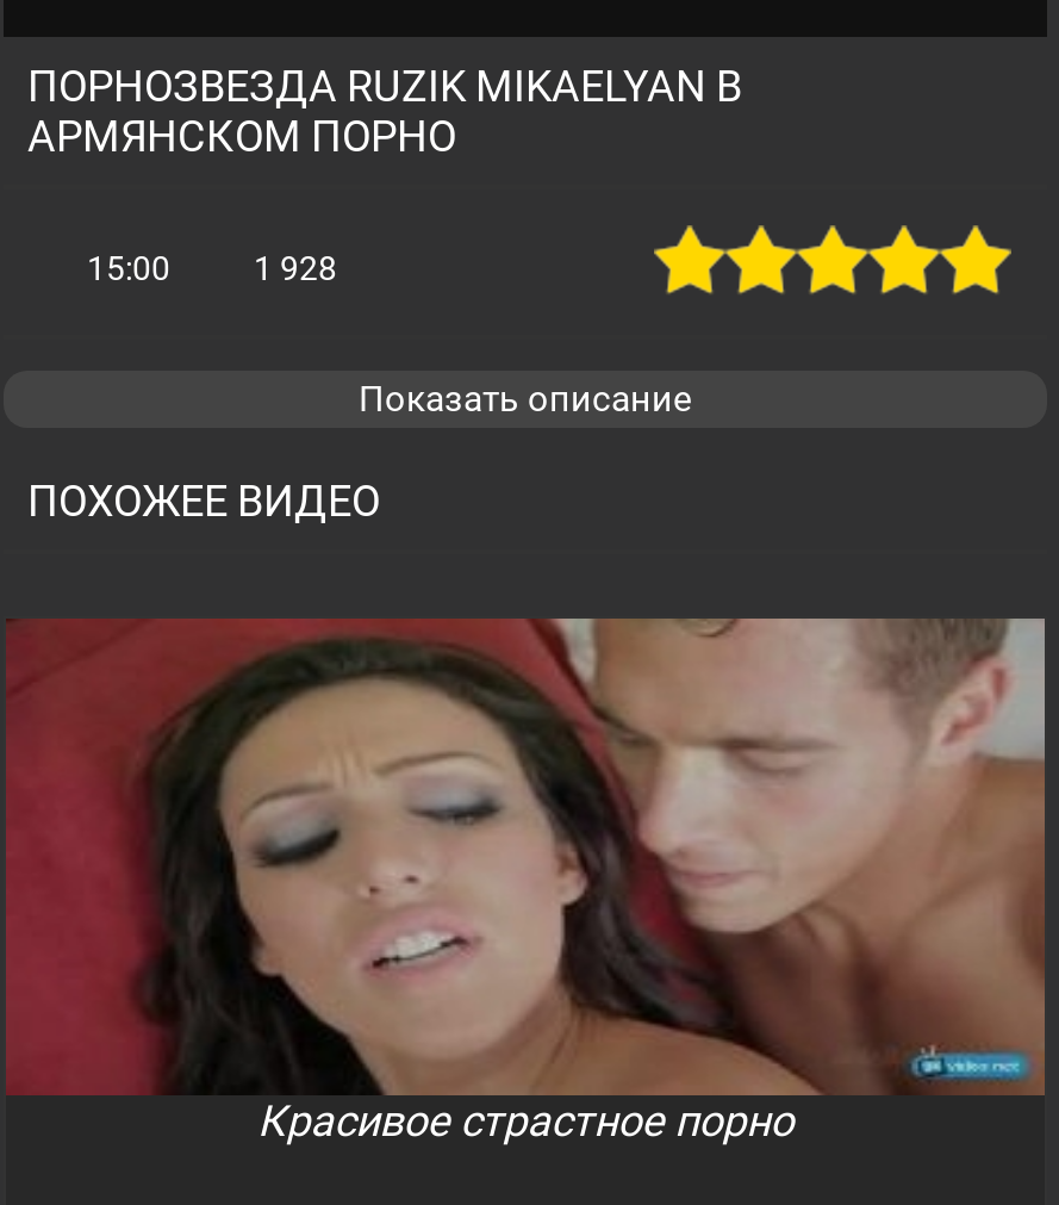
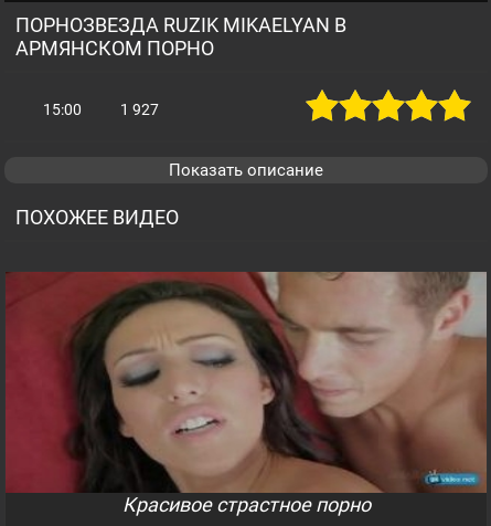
- 1 928
+ 1 927
